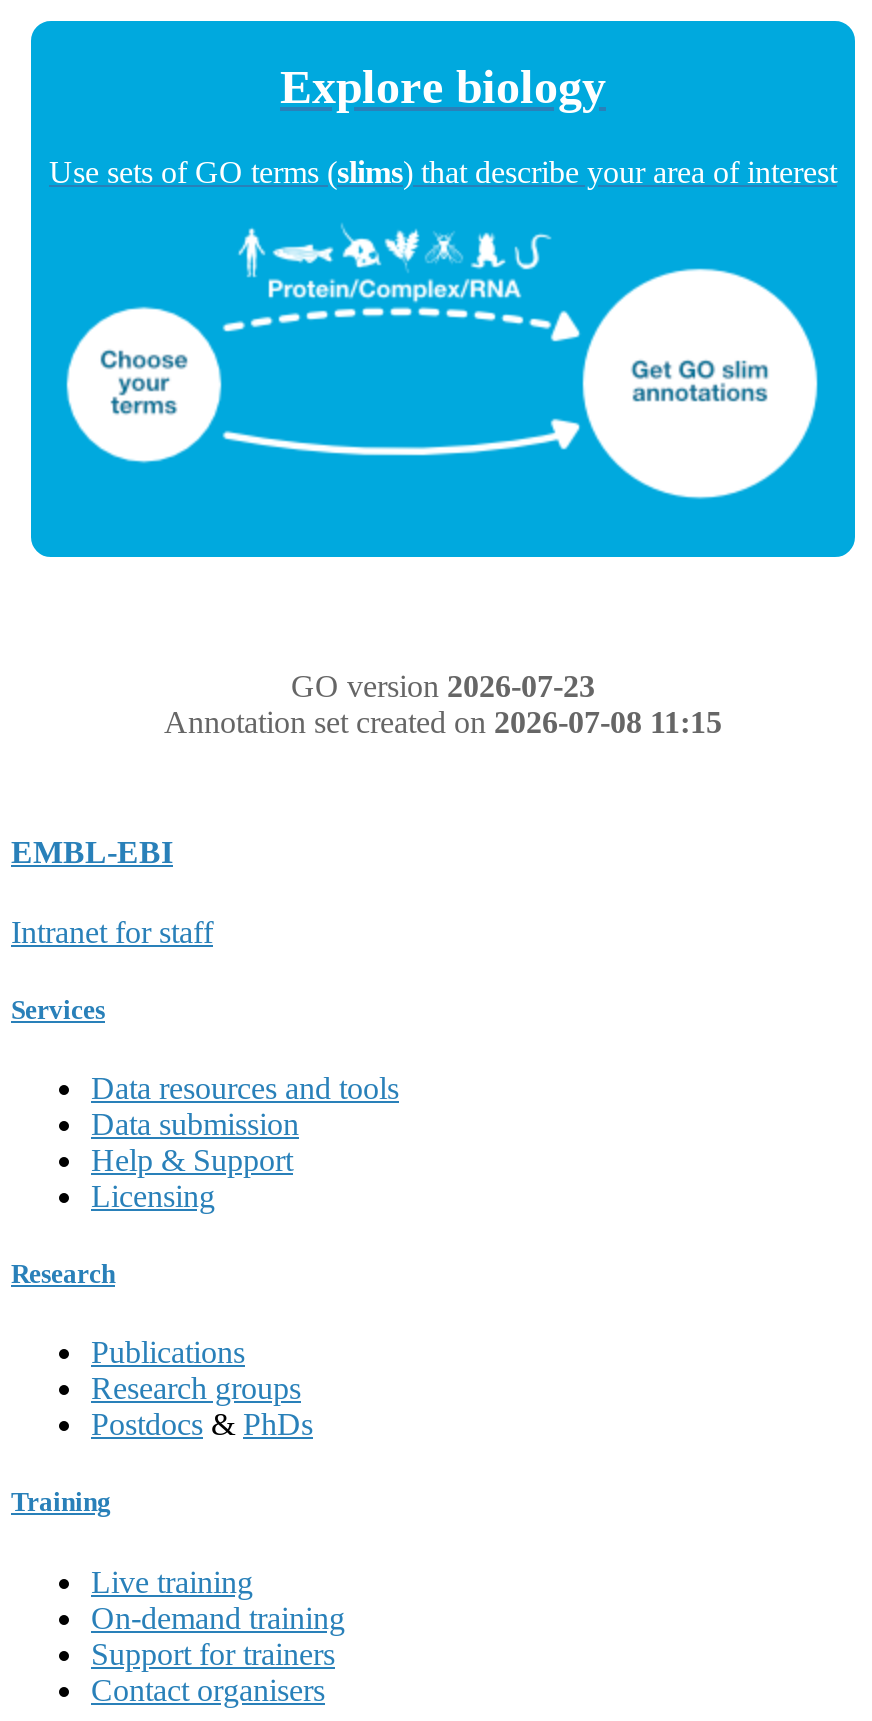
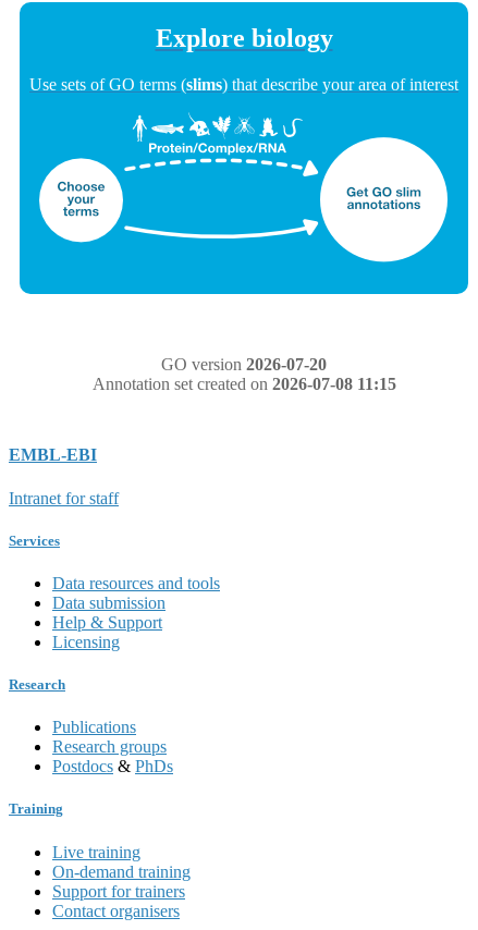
- GO version 2026-07-23
+ GO version 2026-07-20
